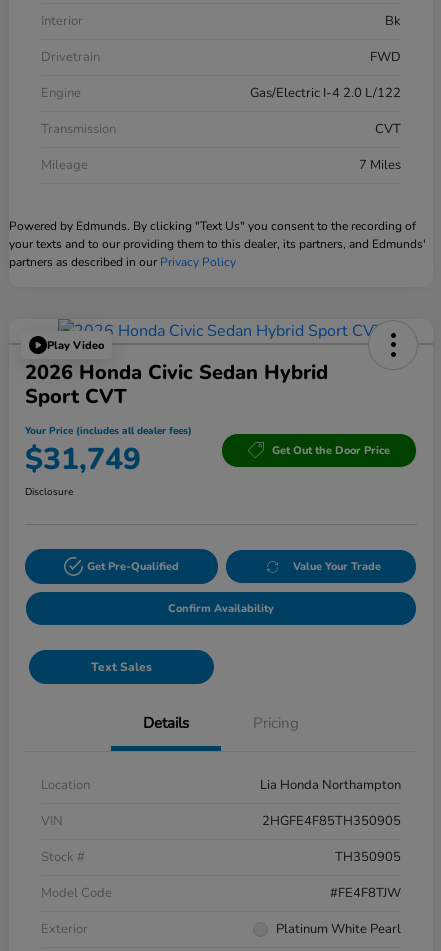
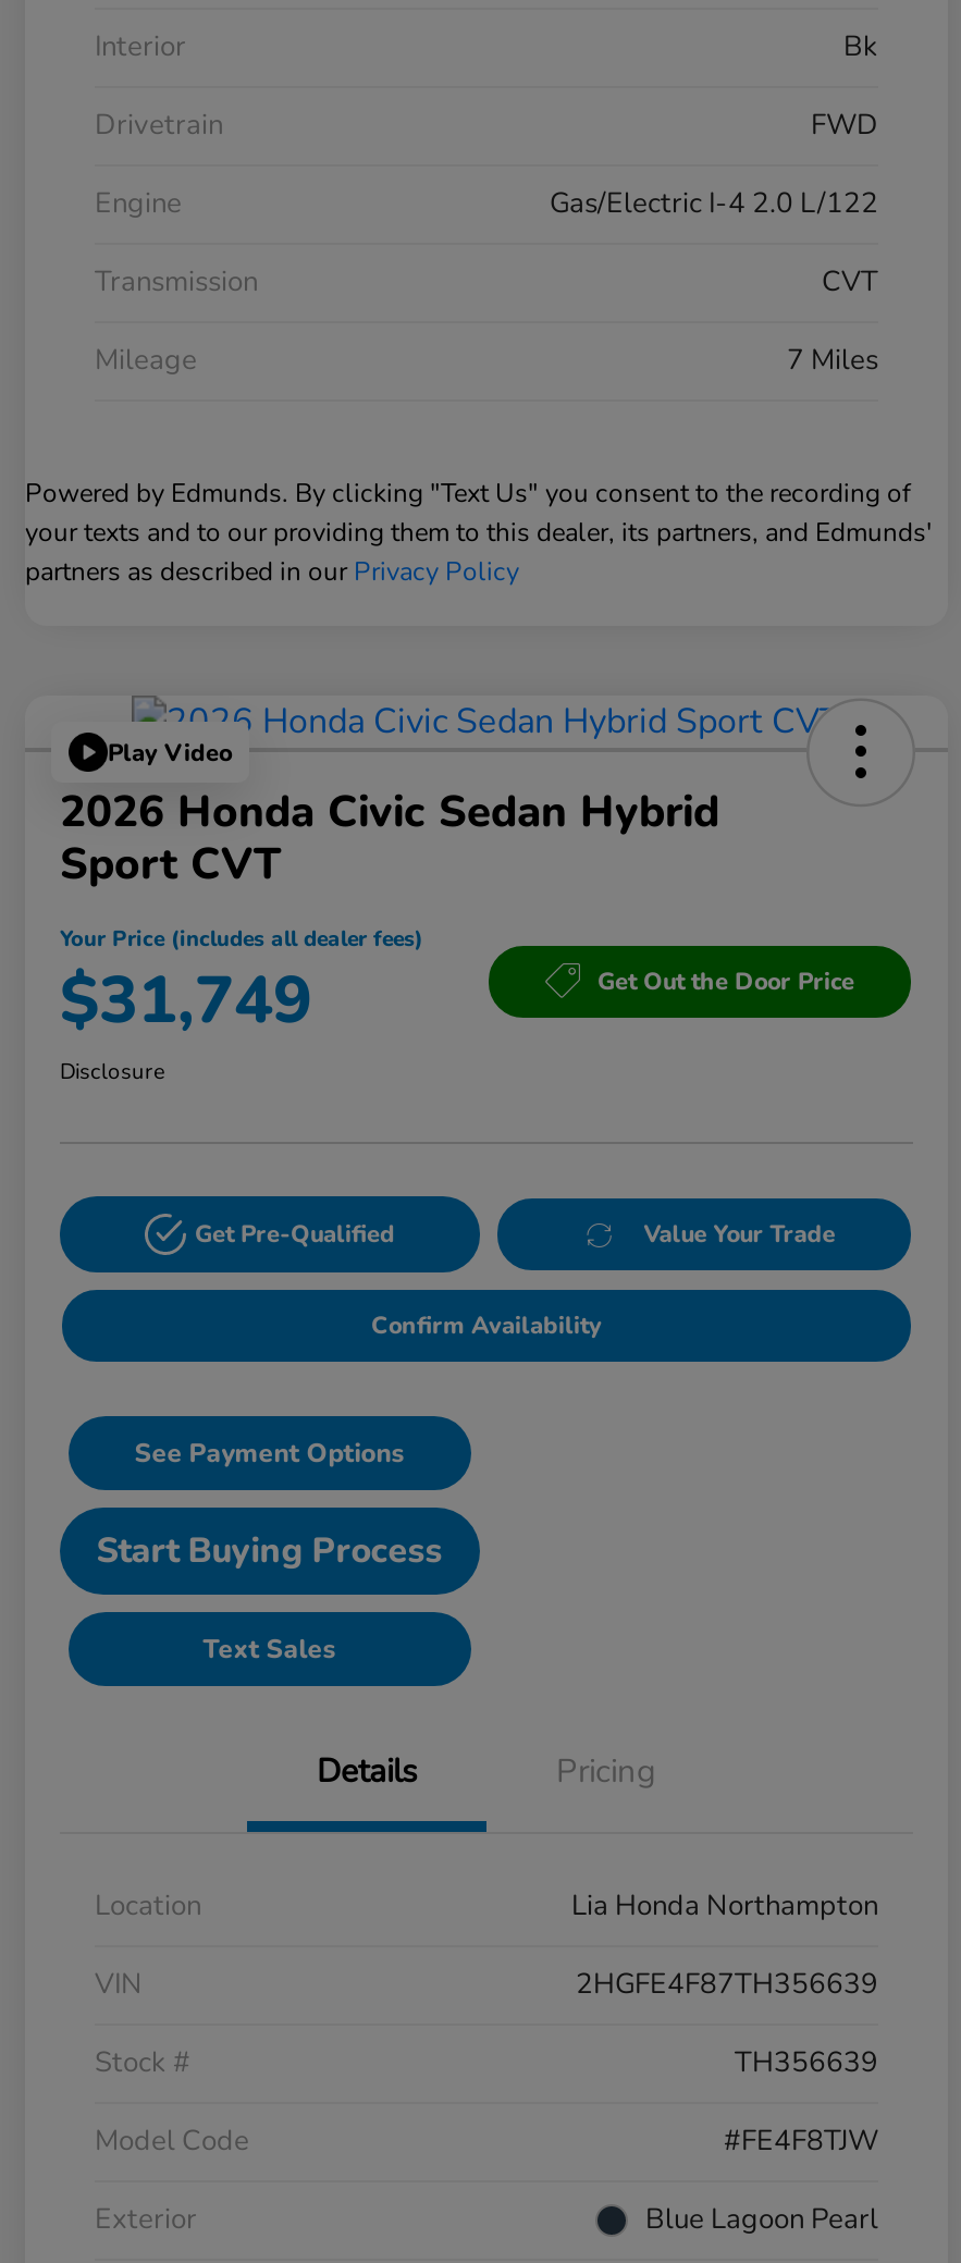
+ See Payment Options
+ Start Buying Process

- 2HGFE4F85TH350905
+ 2HGFE4F87TH356639

- TH350905
+ TH356639

- Platinum White Pearl
+ Blue Lagoon Pearl
